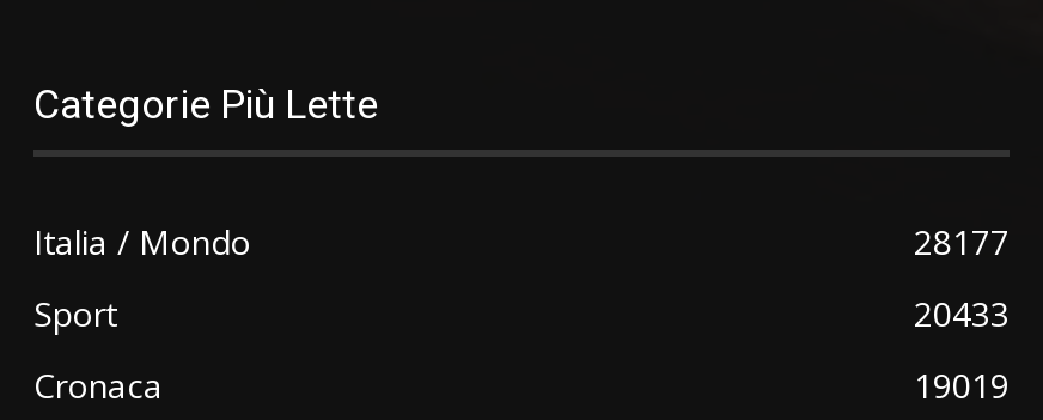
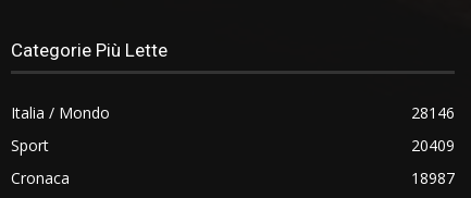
- 28177
+ 28146

- 20433
+ 20409

- 19019
+ 18987
